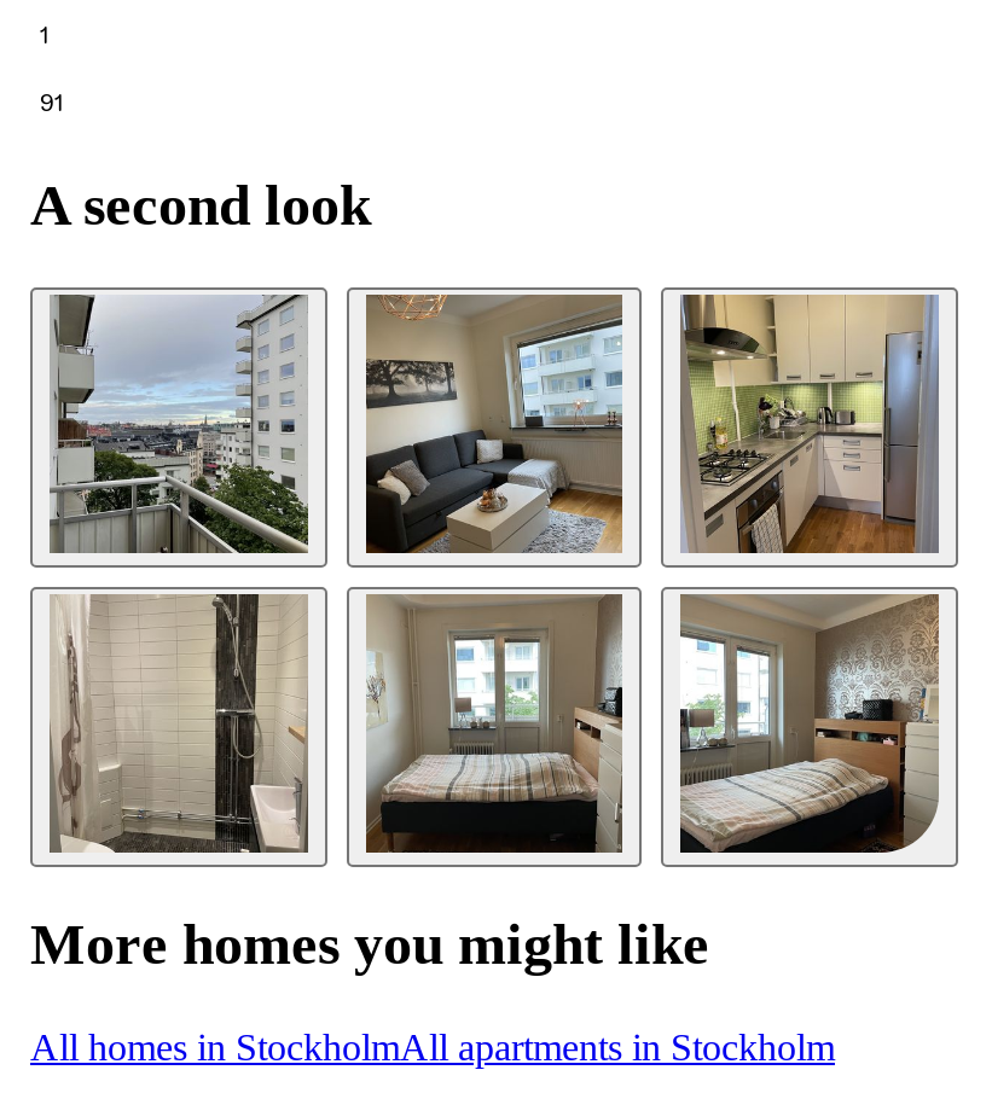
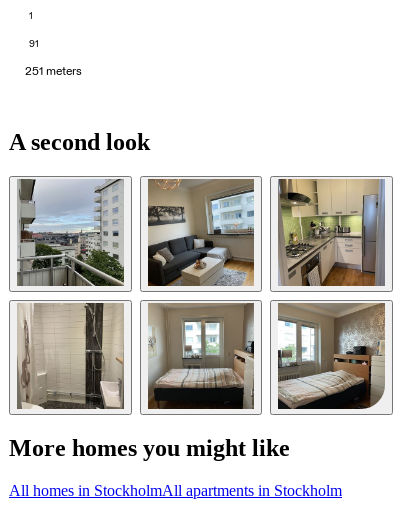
+ 251 meters
